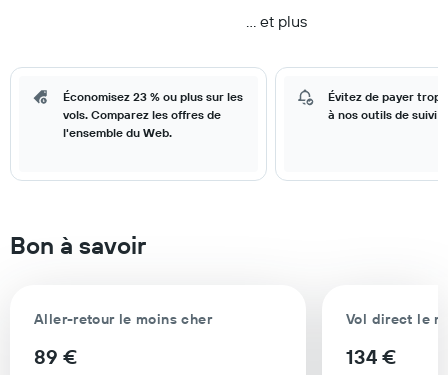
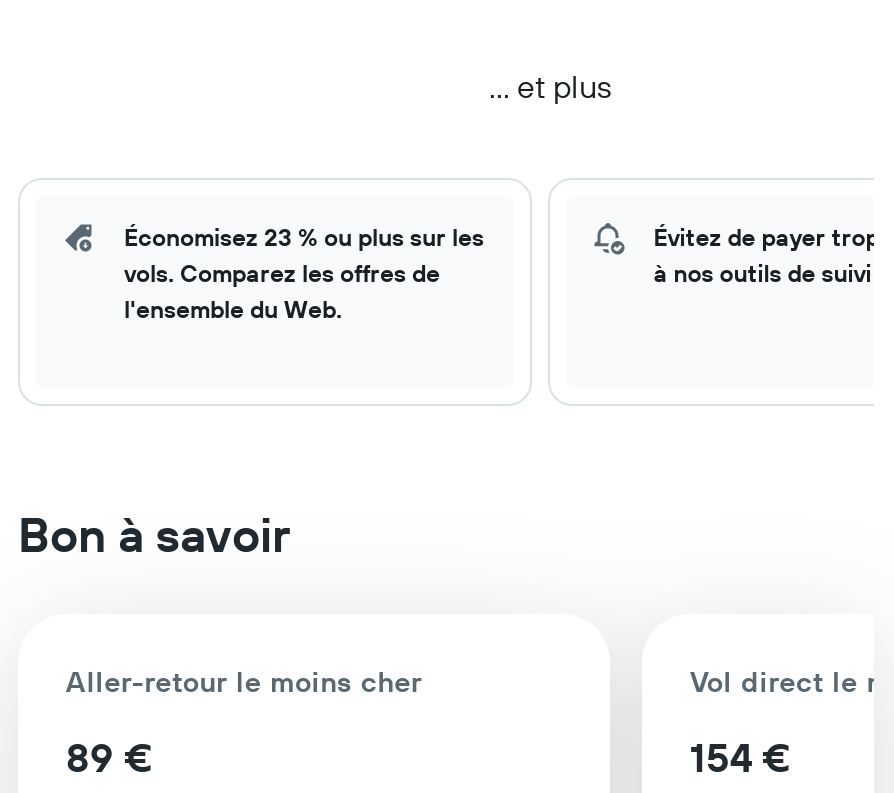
- 134 €
+ 154 €
